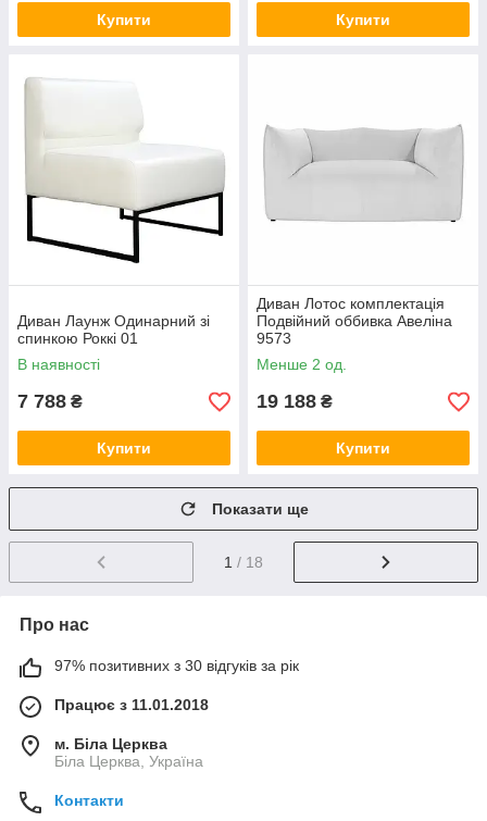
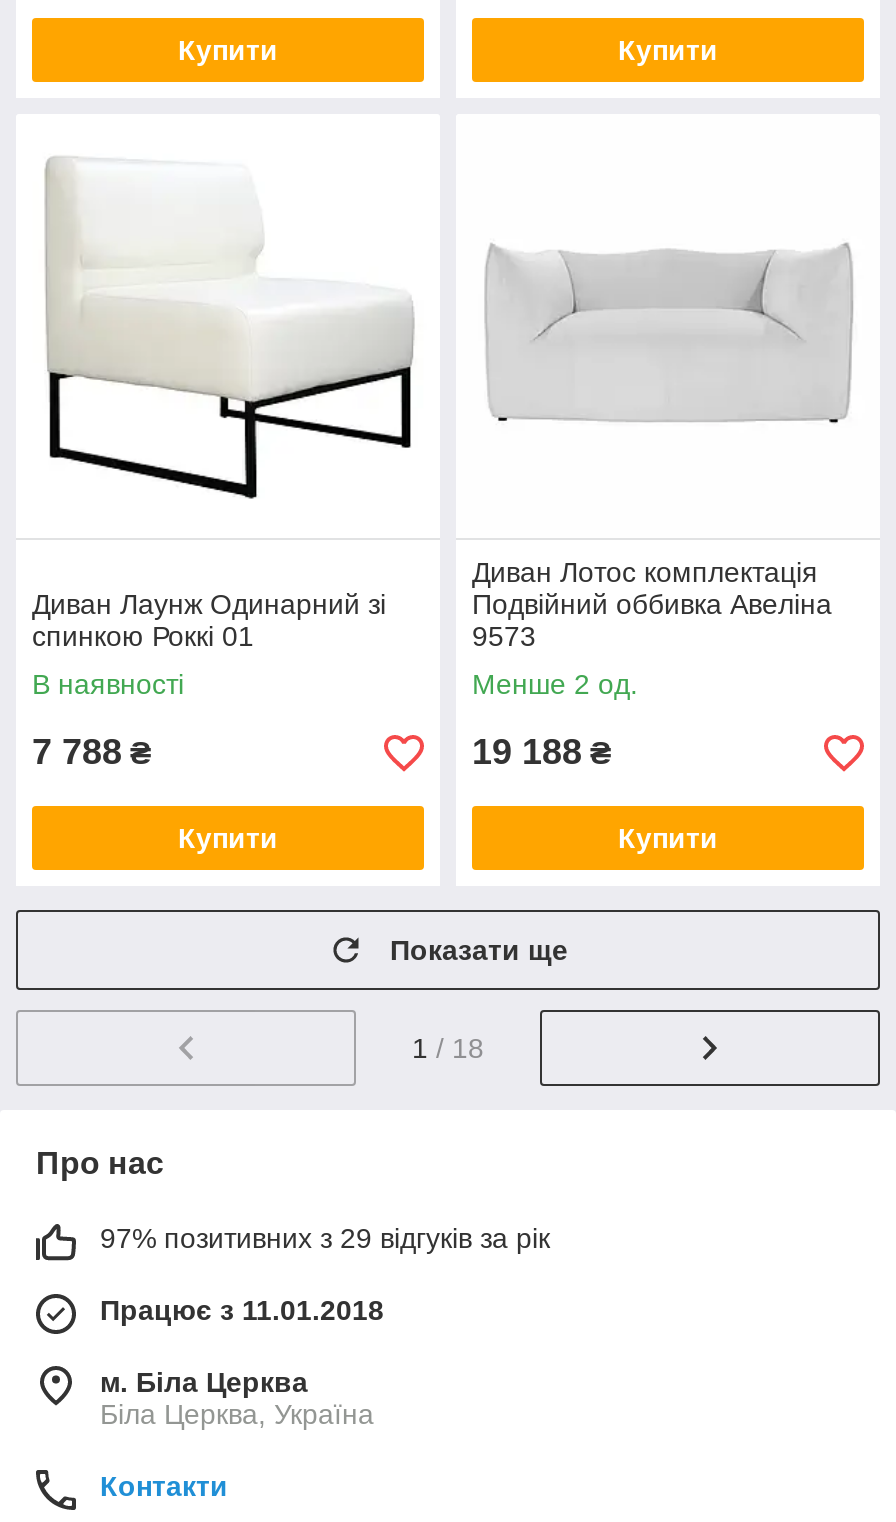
- 97% позитивних з 30 відгуків за рік
+ 97% позитивних з 29 відгуків за рік
